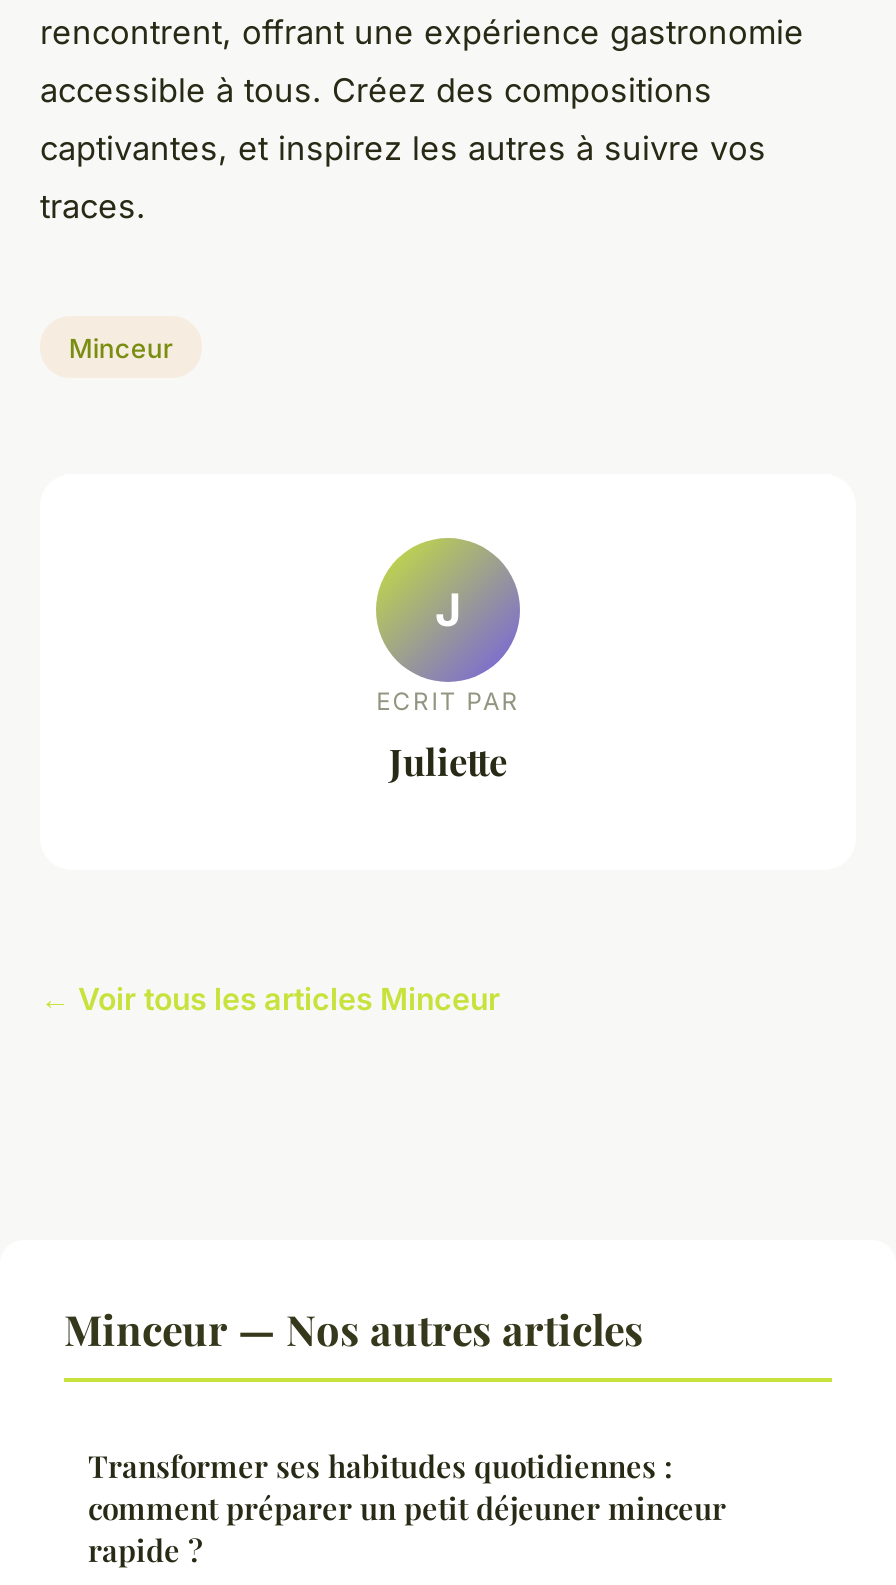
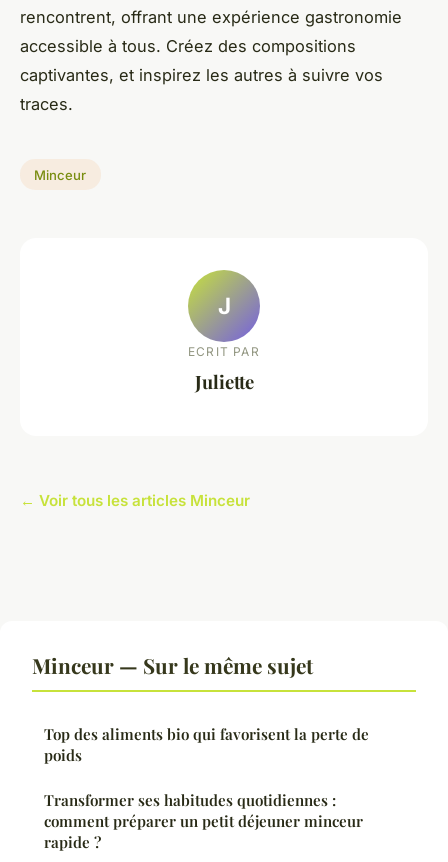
- Minceur — Nos autres articles
+ Minceur — Sur le même sujet
+ Top des aliments bio qui favorisent la perte de
+ poids
